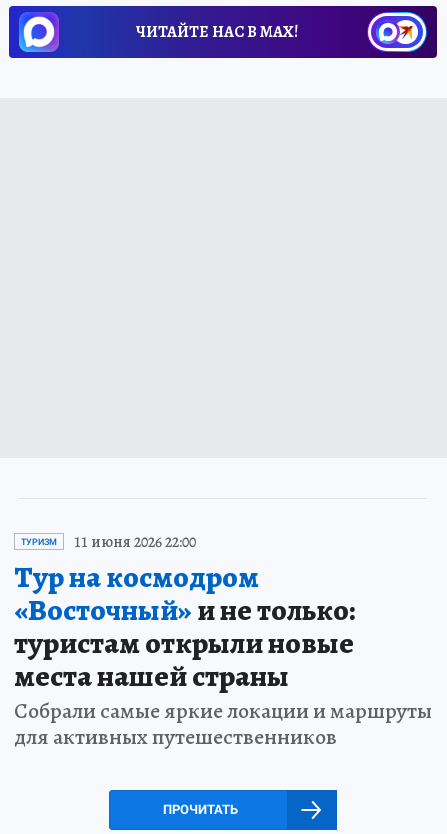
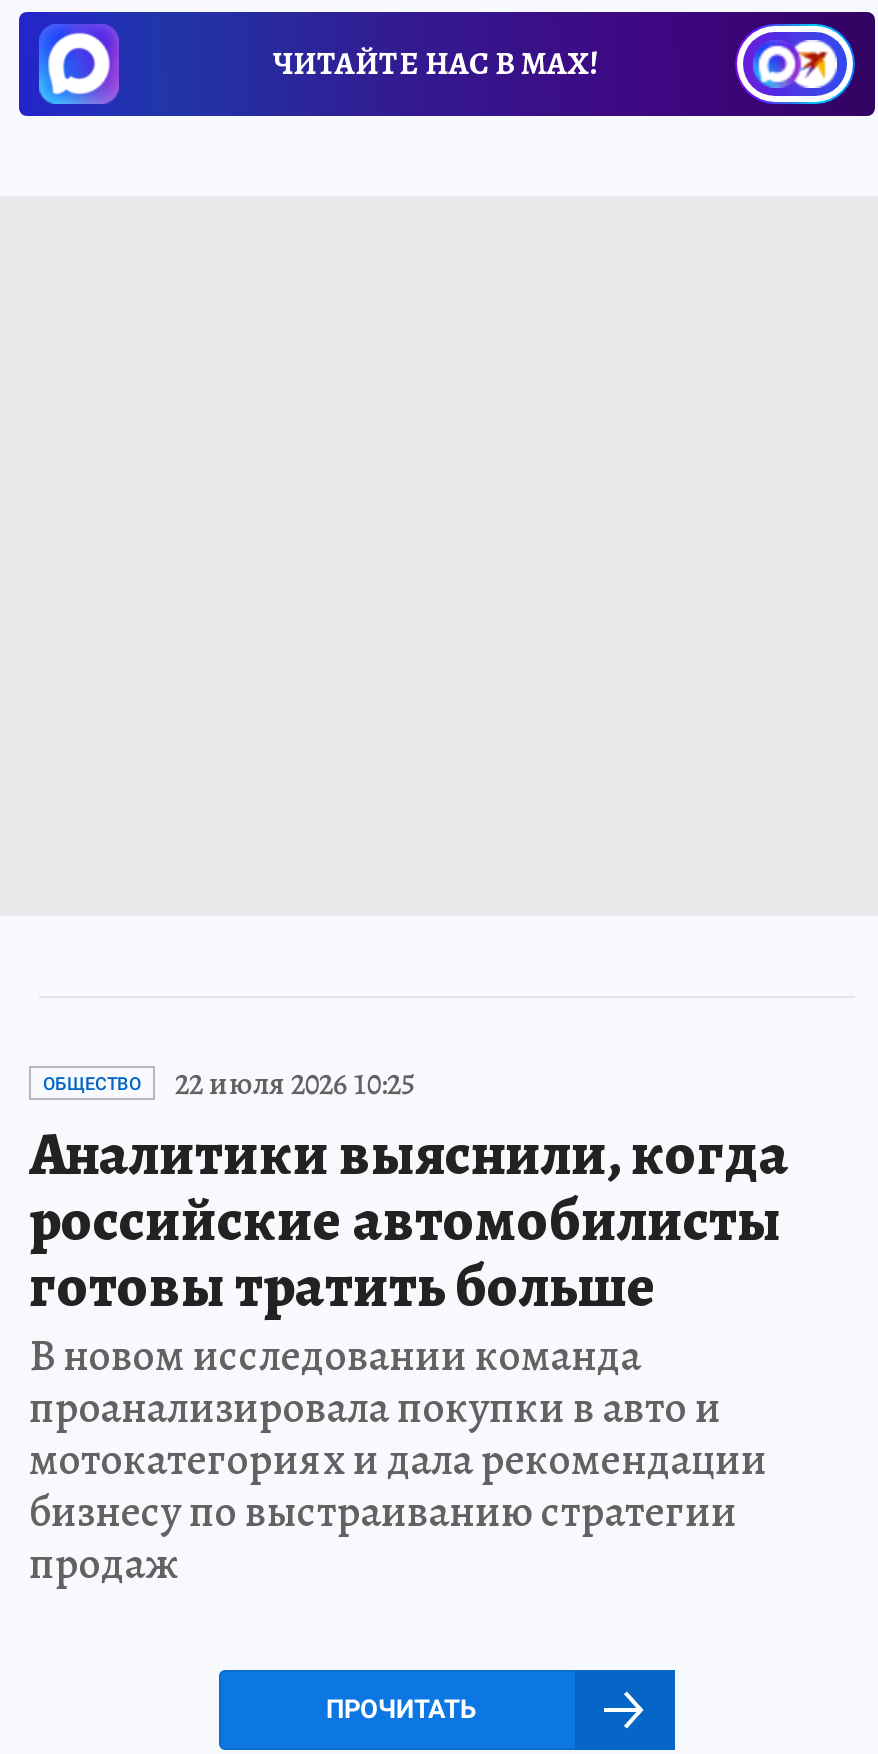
- ТУРИЗМ
- 11 июня 2026 22:00
- Тур на космодром
- «Восточный»и не только:
- туристам открыли новые
- места нашей страны
- Собрали самые яркие локации и маршруты
- для активных путешественников
+ ОБЩЕСТВО
+ 22 июля 2026 10:25
+ Аналитики выяснили, когда
+ российские автомобилисты
+ готовы тратить больше
+ В новом исследовании команда
+ проанализировала покупки в авто и
+ мотокатегориях и дала рекомендации
+ бизнесу по выстраиванию стратегии
+ продаж
